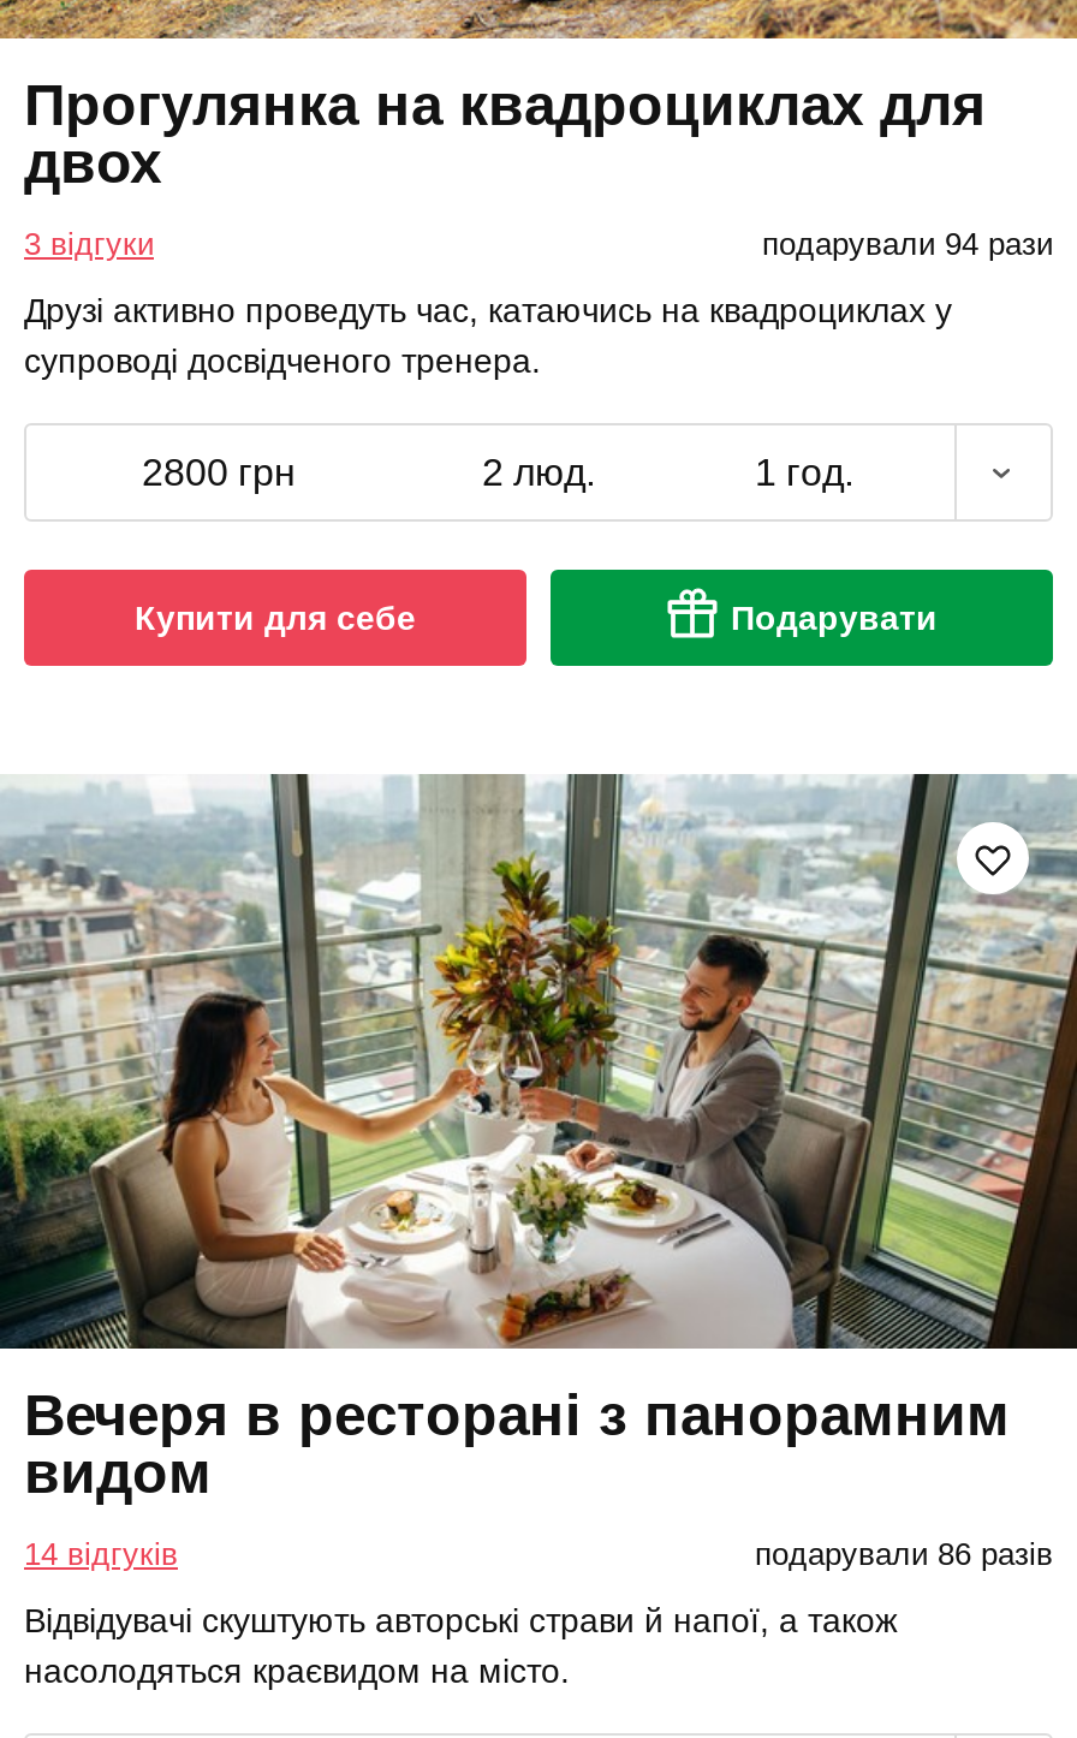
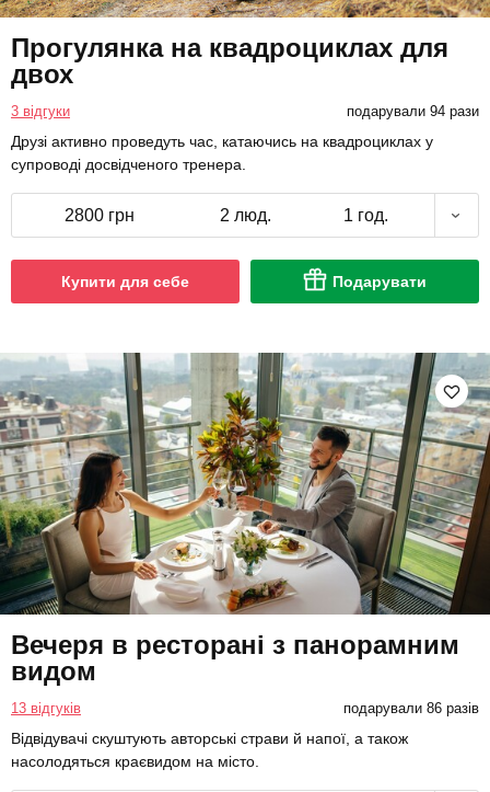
- 14 відгуків
+ 13 відгуків
